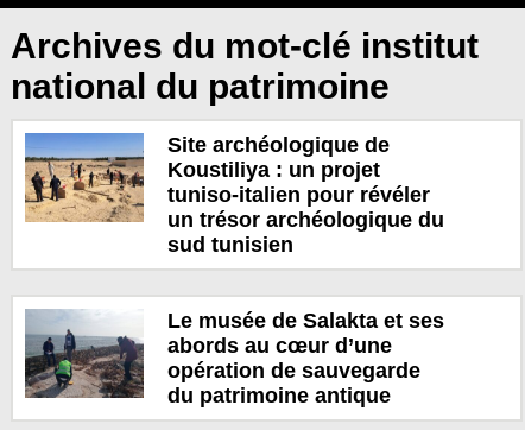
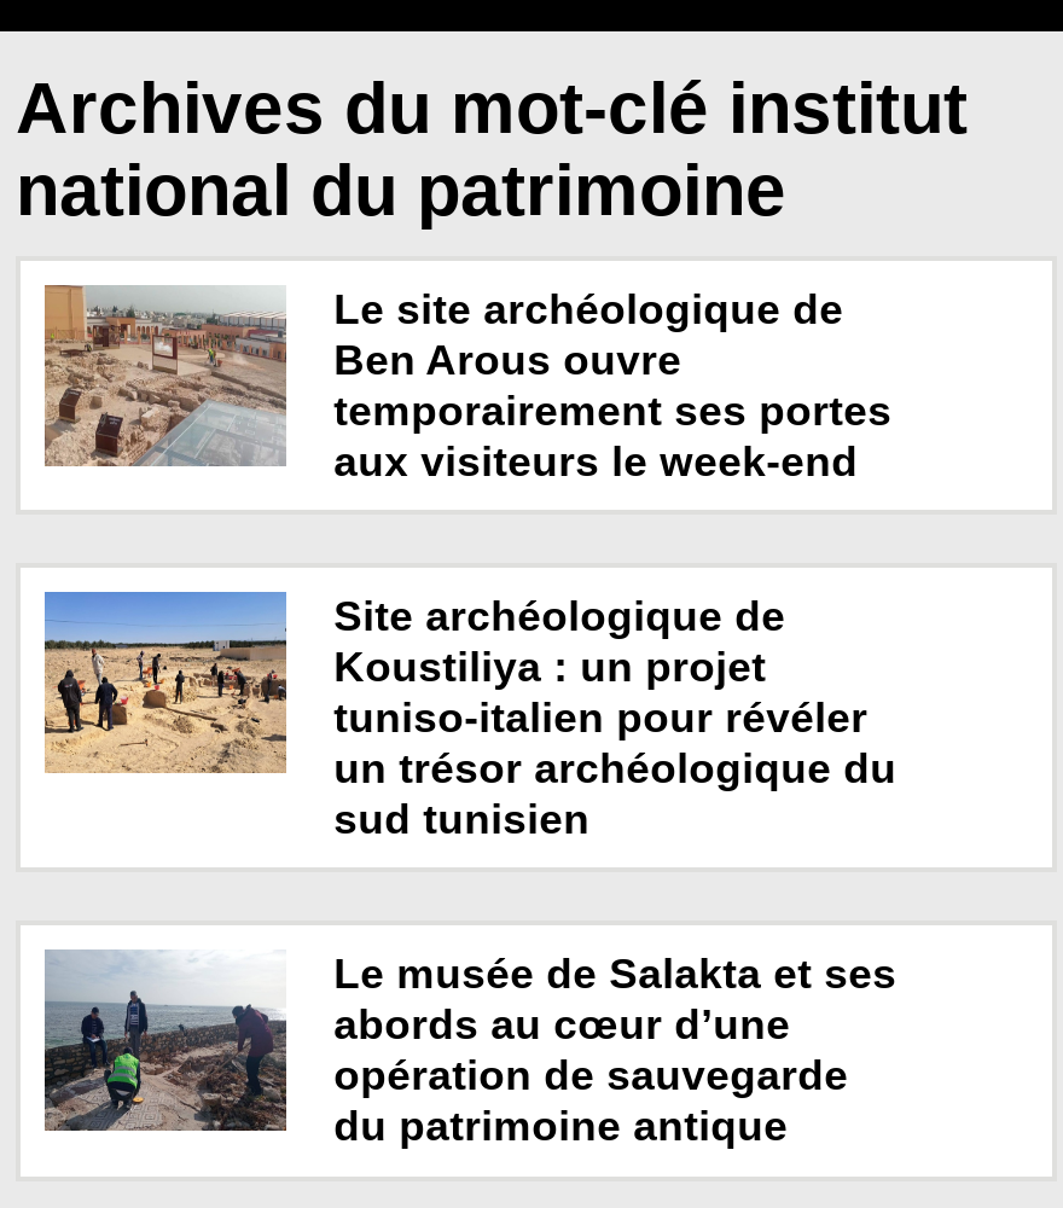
+ [image]
+ Le site archéologique de
+ Ben Arous ouvre
+ temporairement ses portes
+ aux visiteurs le week-end
